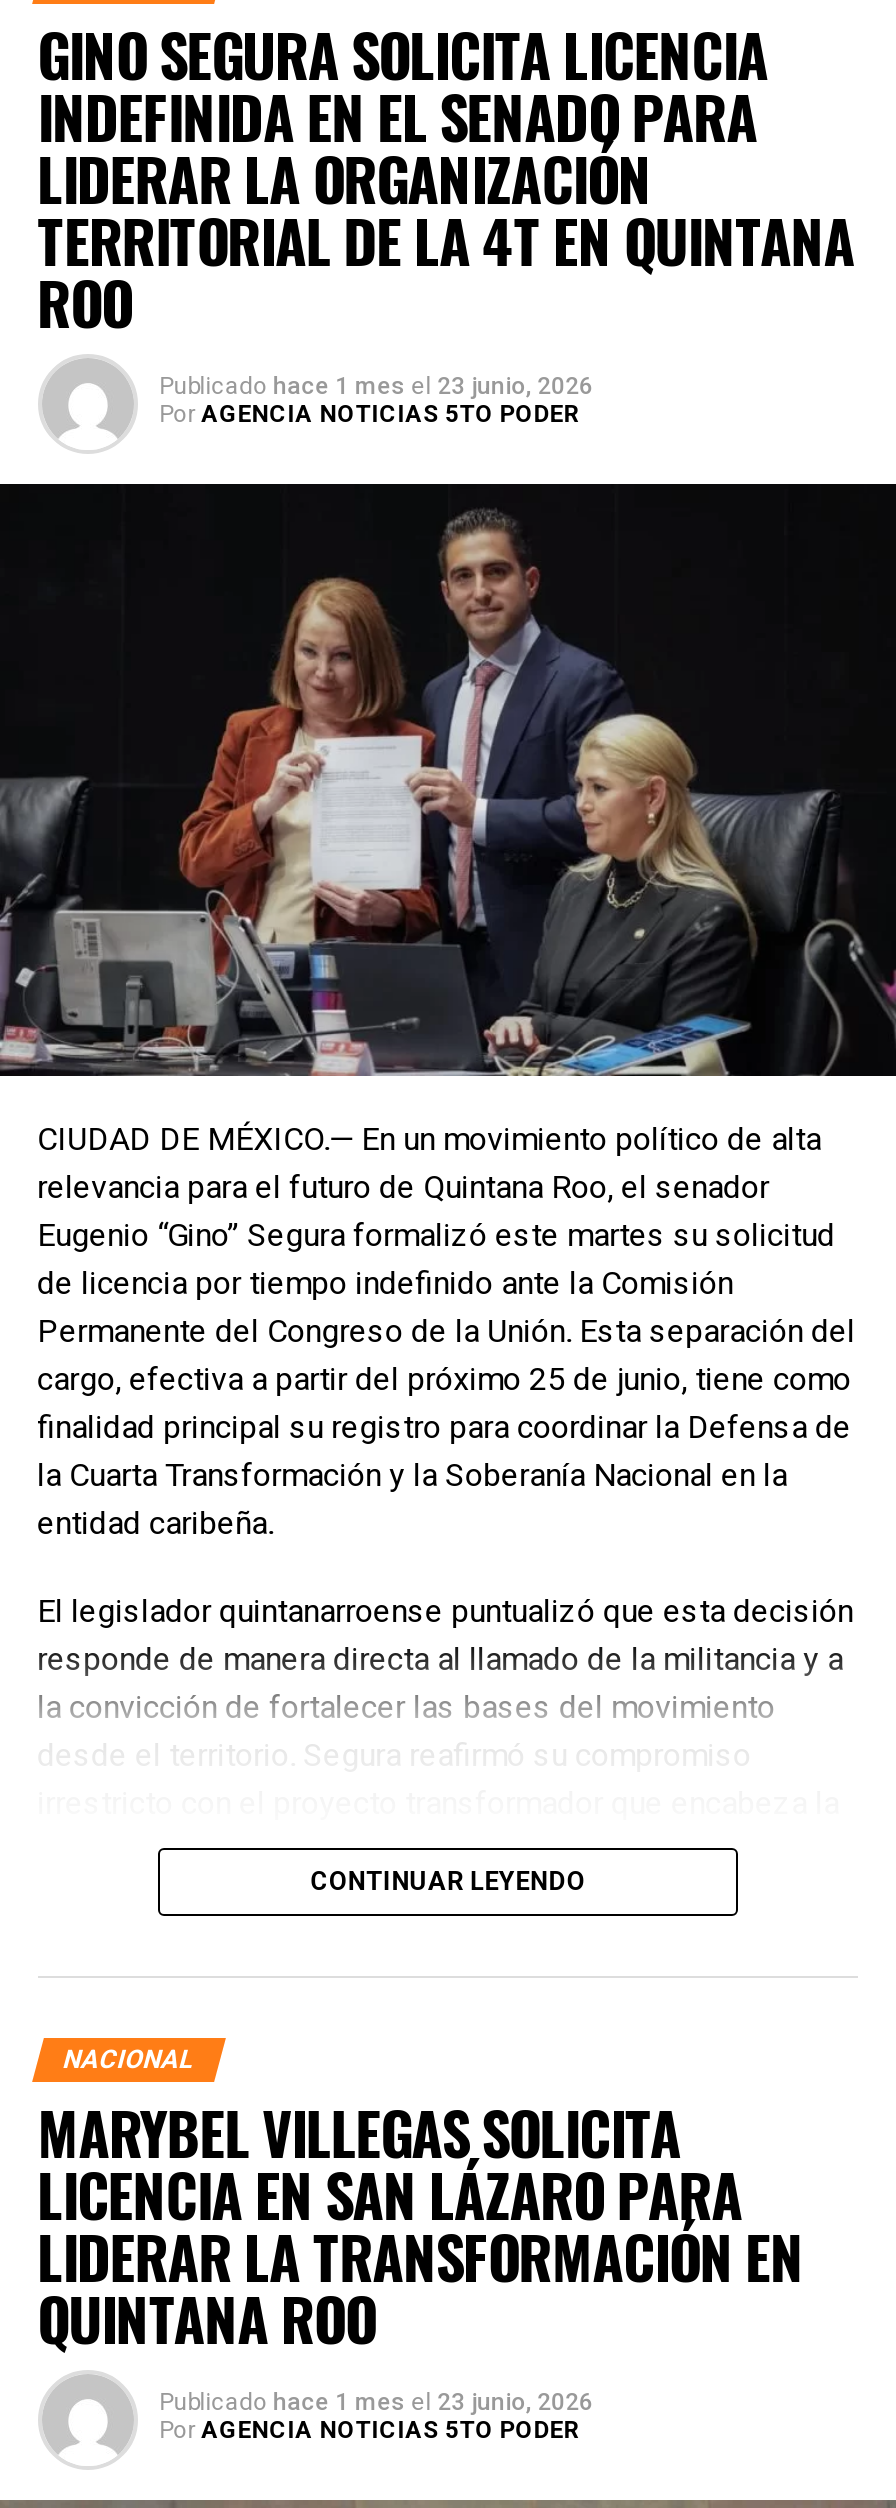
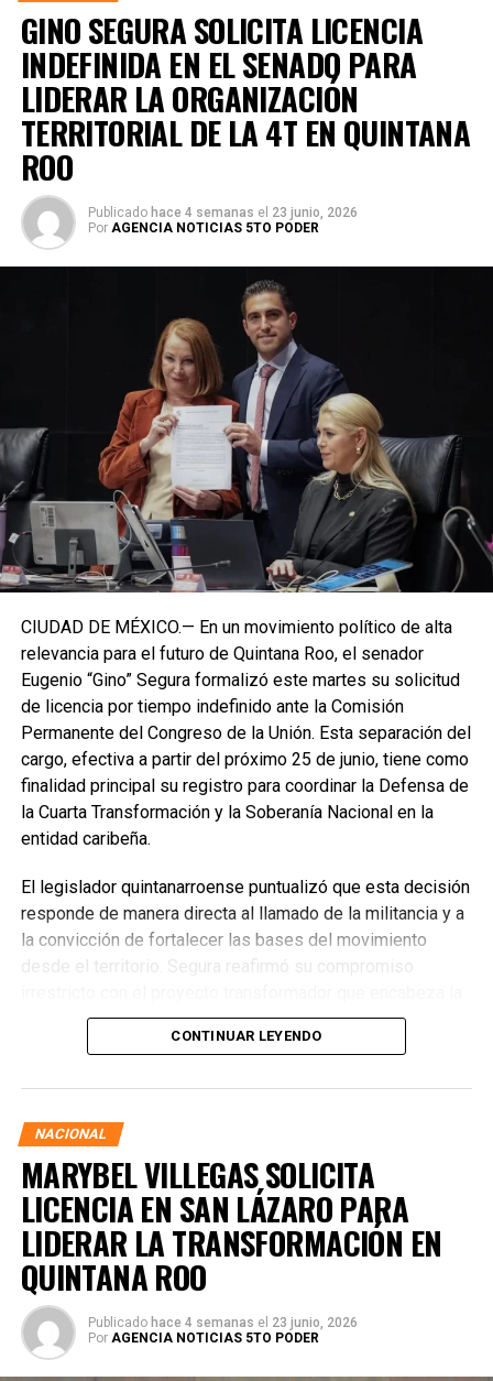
- Publicado hace 1 mes el 23 junio, 2026
+ Publicado hace 4 semanas el 23 junio, 2026

- Publicado hace 1 mes el 23 junio, 2026
+ Publicado hace 4 semanas el 23 junio, 2026
